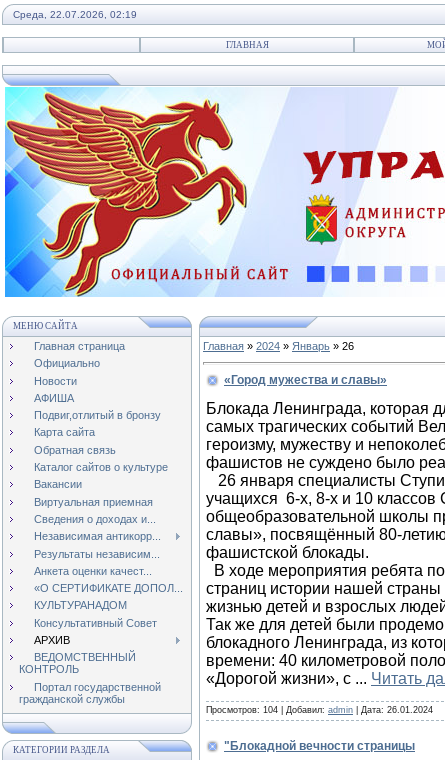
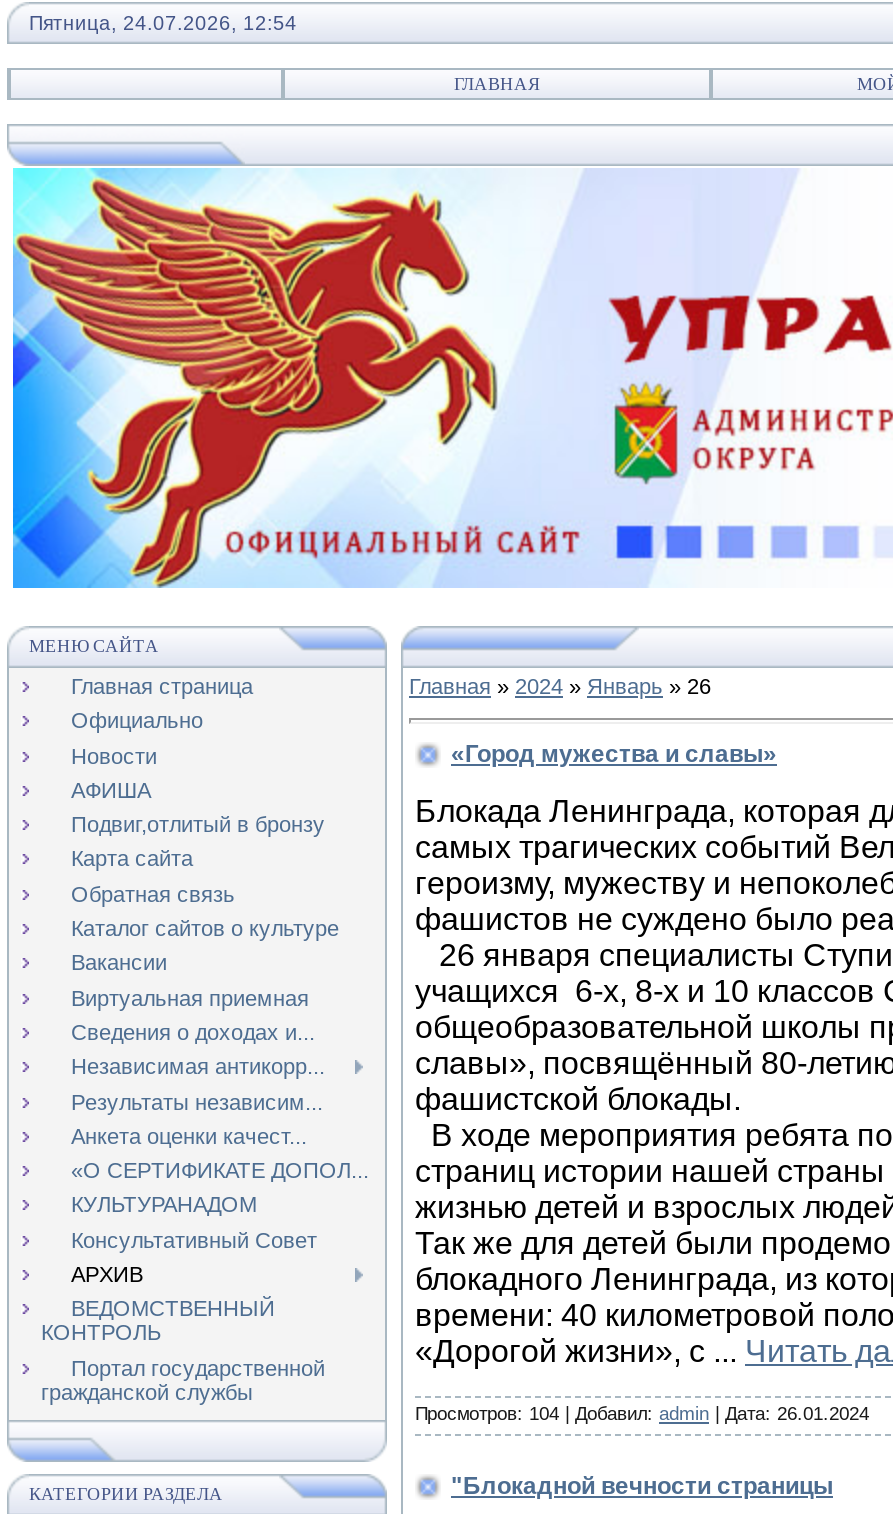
- Среда, 22.07.2026, 02:19
+ Пятница, 24.07.2026, 12:54
